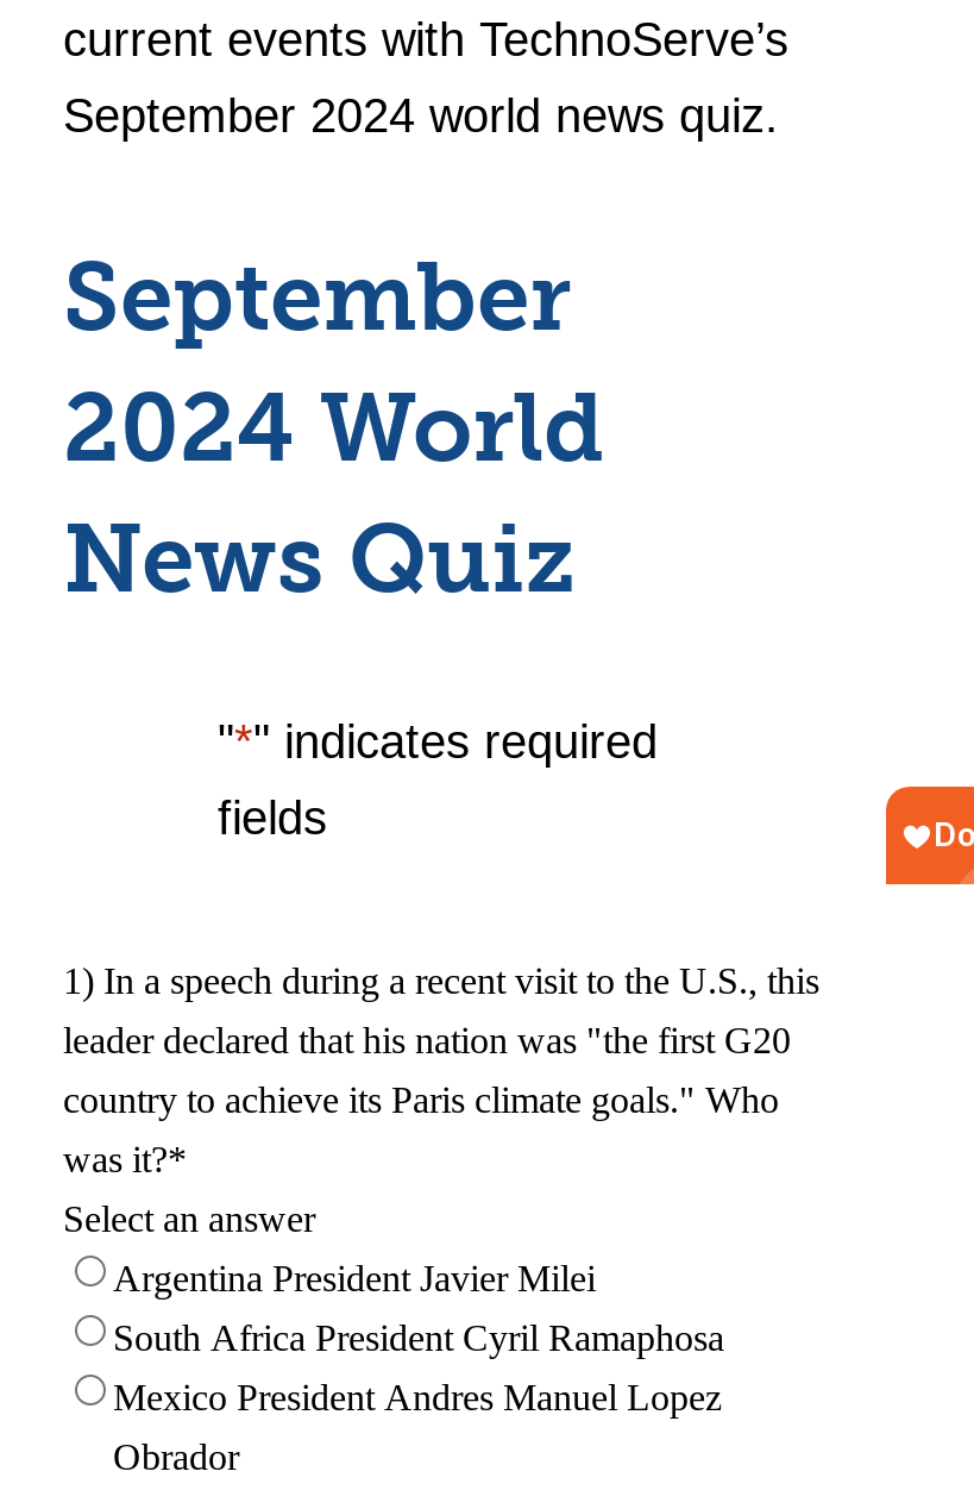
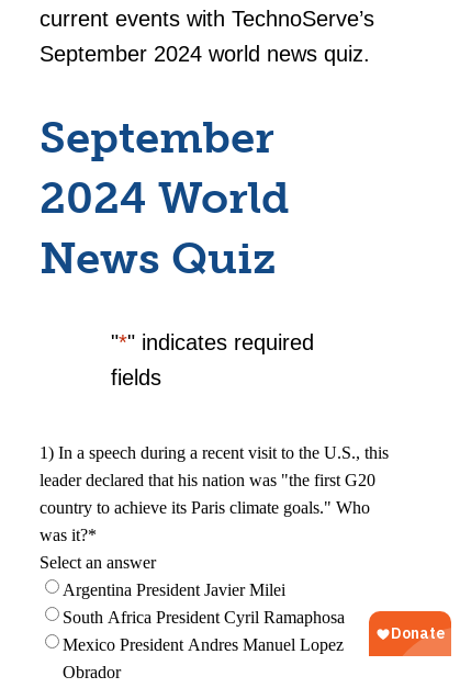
- [image]

+ [image]
